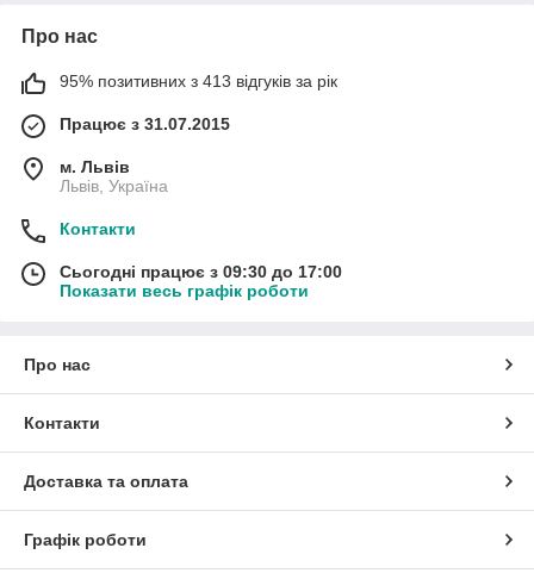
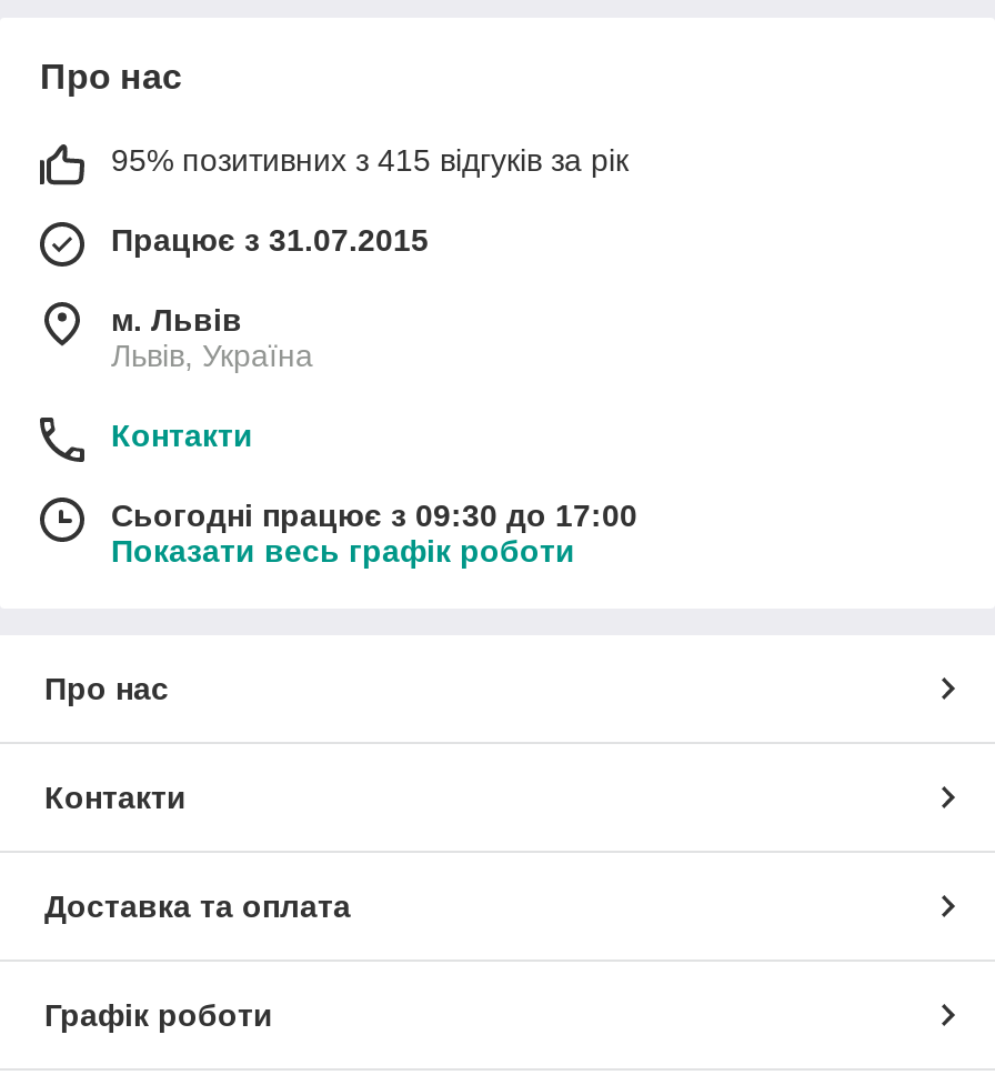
- 95% позитивних з 413 відгуків за рік
+ 95% позитивних з 415 відгуків за рік
